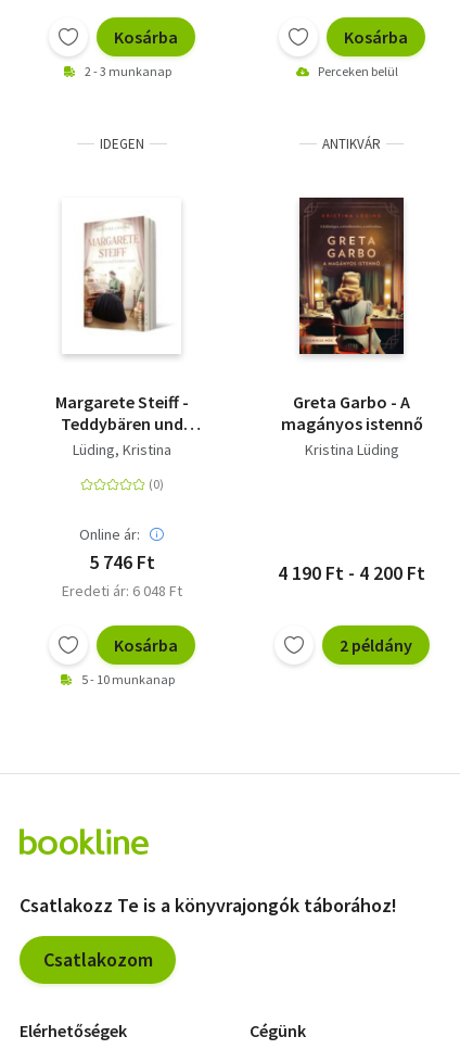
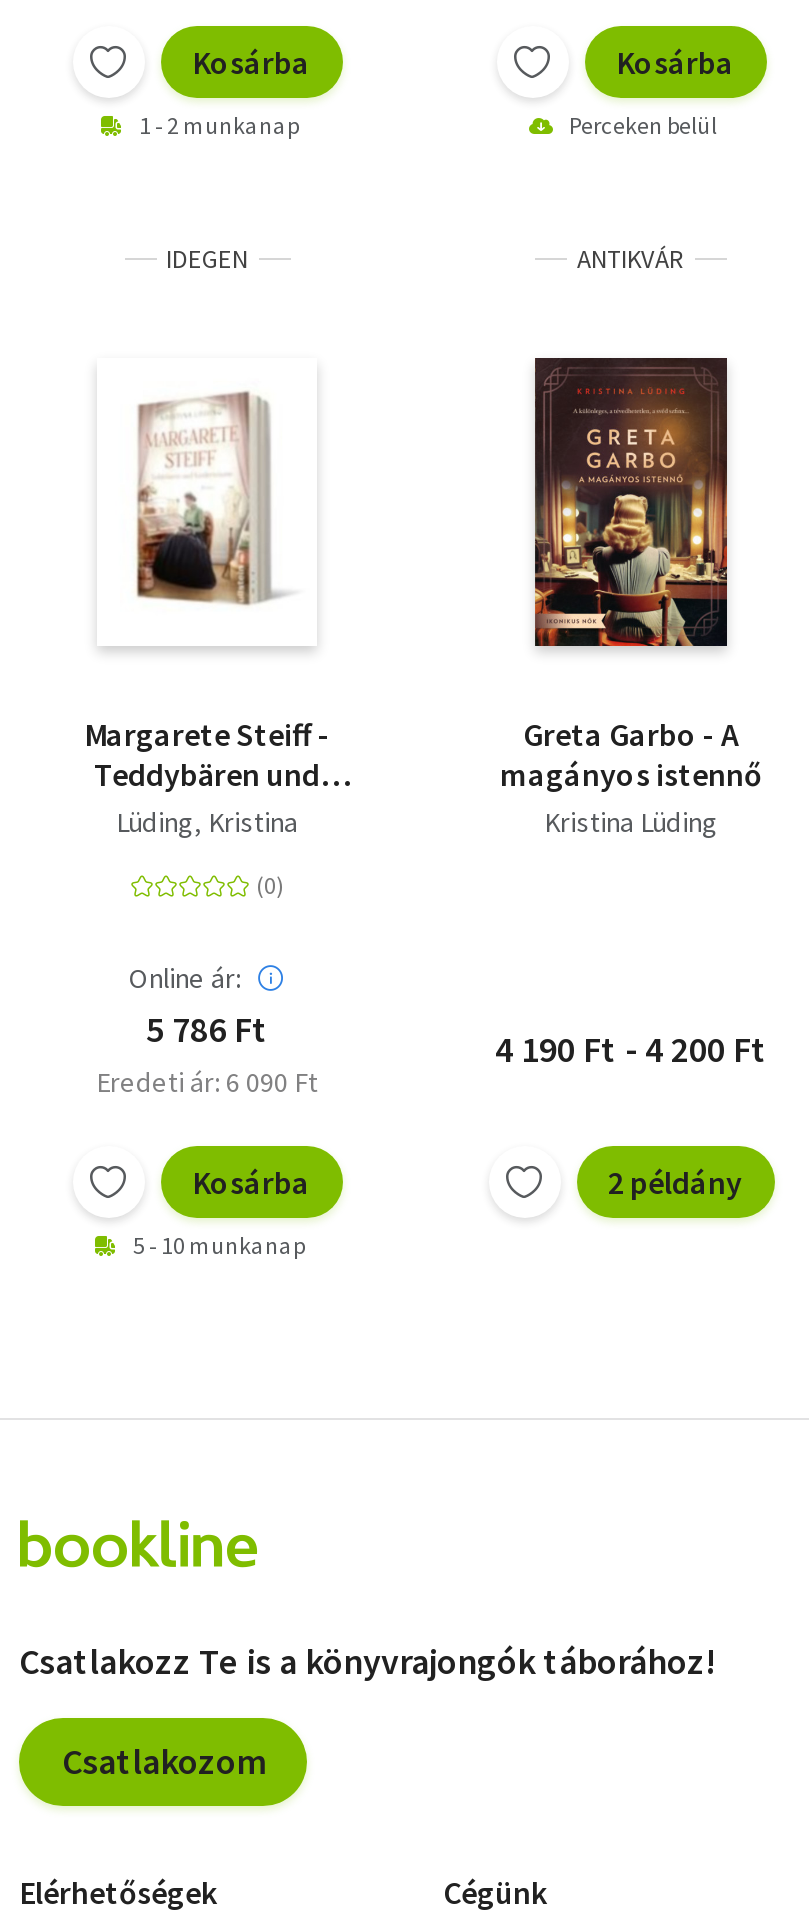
- 2 - 3 munkanap
+ 1 - 2 munkanap

- 5 746 Ft
+ 5 786 Ft

- Eredeti ár: 6 048 Ft
+ Eredeti ár: 6 090 Ft
